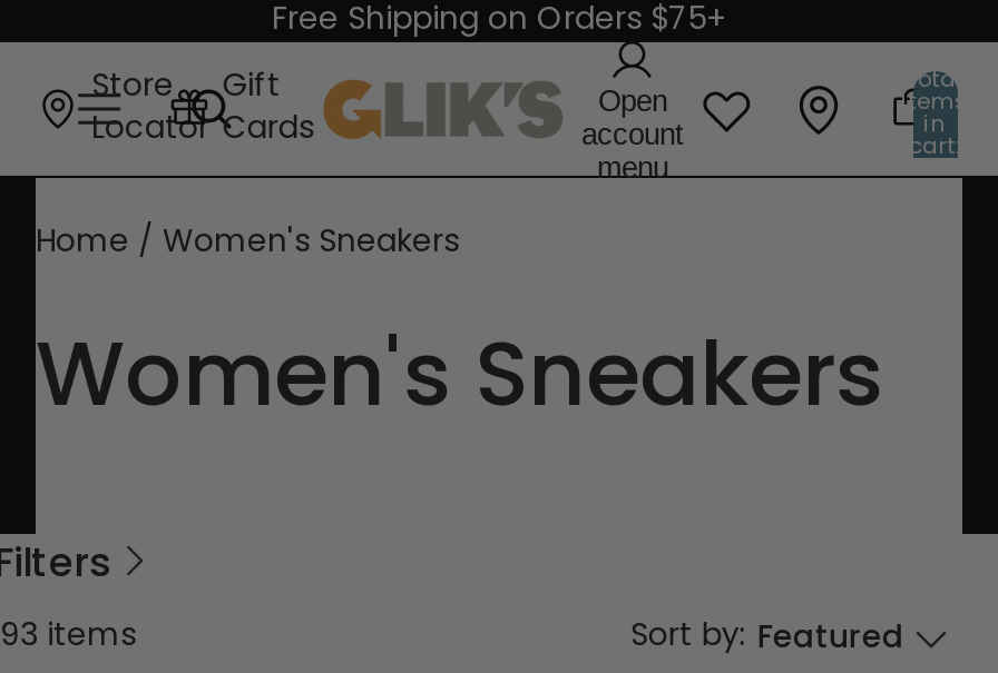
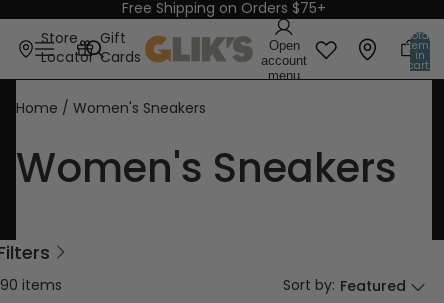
- 93 items
+ 90 items
